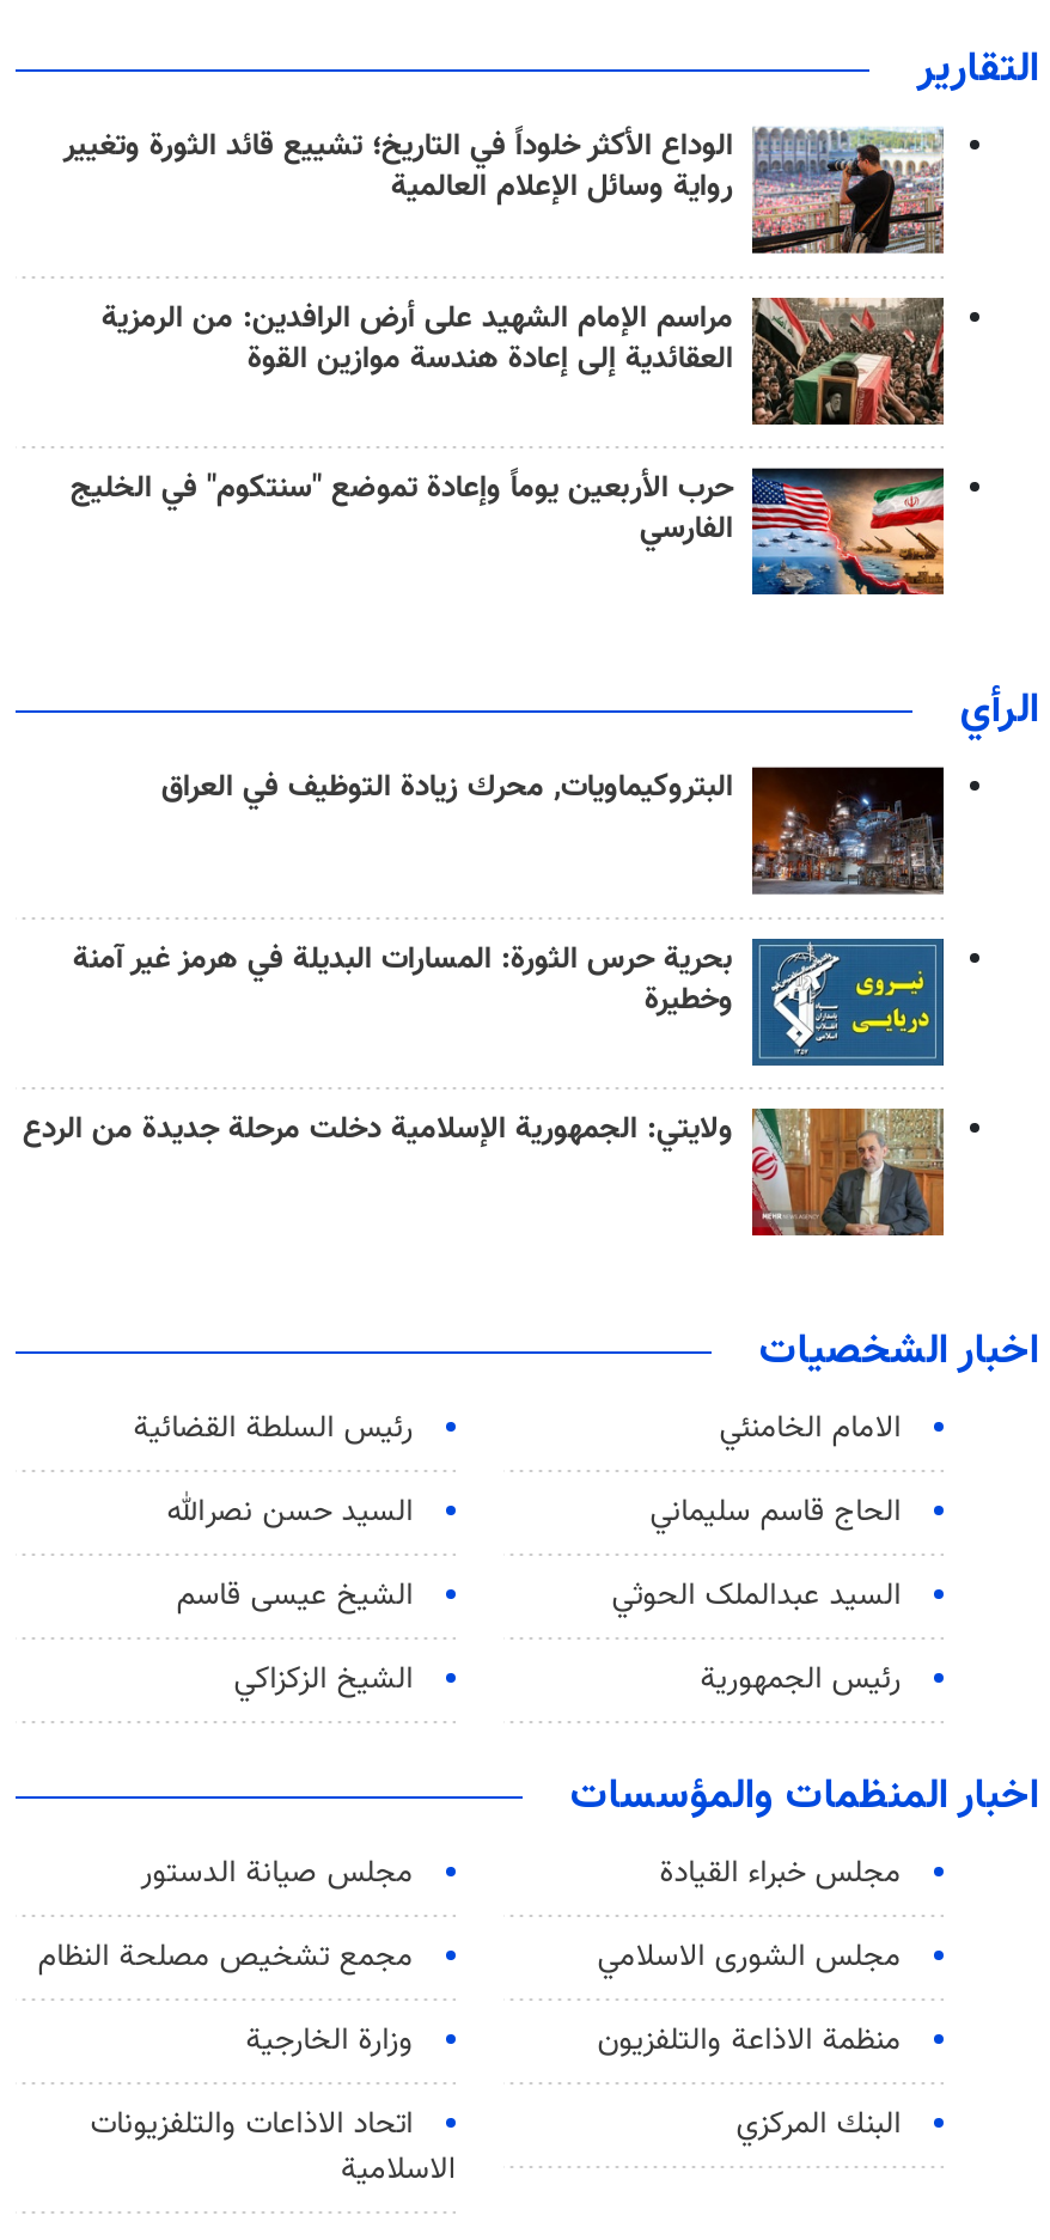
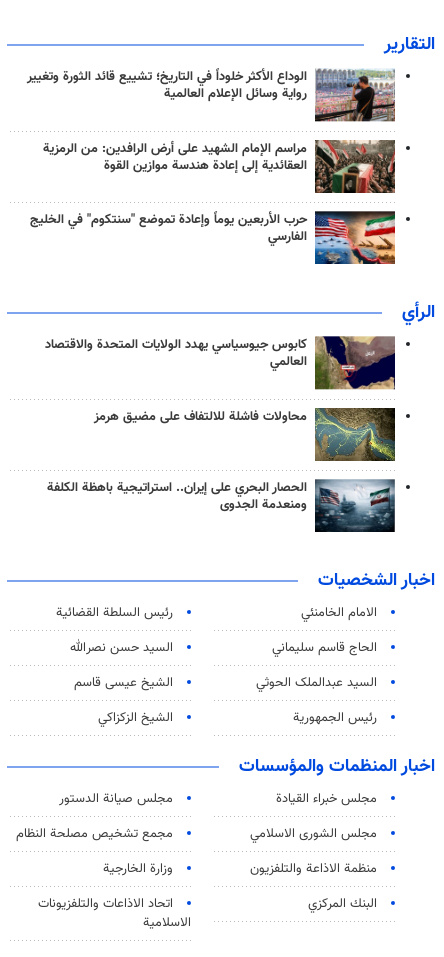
- [image]
- البتروكيماويات, محرك زيادة التوظيف في العراق
+ [image]
+ كابوس جيوسياسي يهدد الولايات المتحدة والاقتصاد
+ العالمي

- [image]
- بحرية حرس الثورة: المسارات البديلة في هرمز غير آمنة
- وخطيرة
+ [image]
+ محاولات فاشلة للالتفاف على مضيق هرمز

- [image]
- ولايتي: الجمهورية الإسلامية دخلت مرحلة جديدة من الردع
+ [image]
+ الحصار البحري على إيران.. استراتيجية باهظة الكلفة
+ ومنعدمة الجدوى
